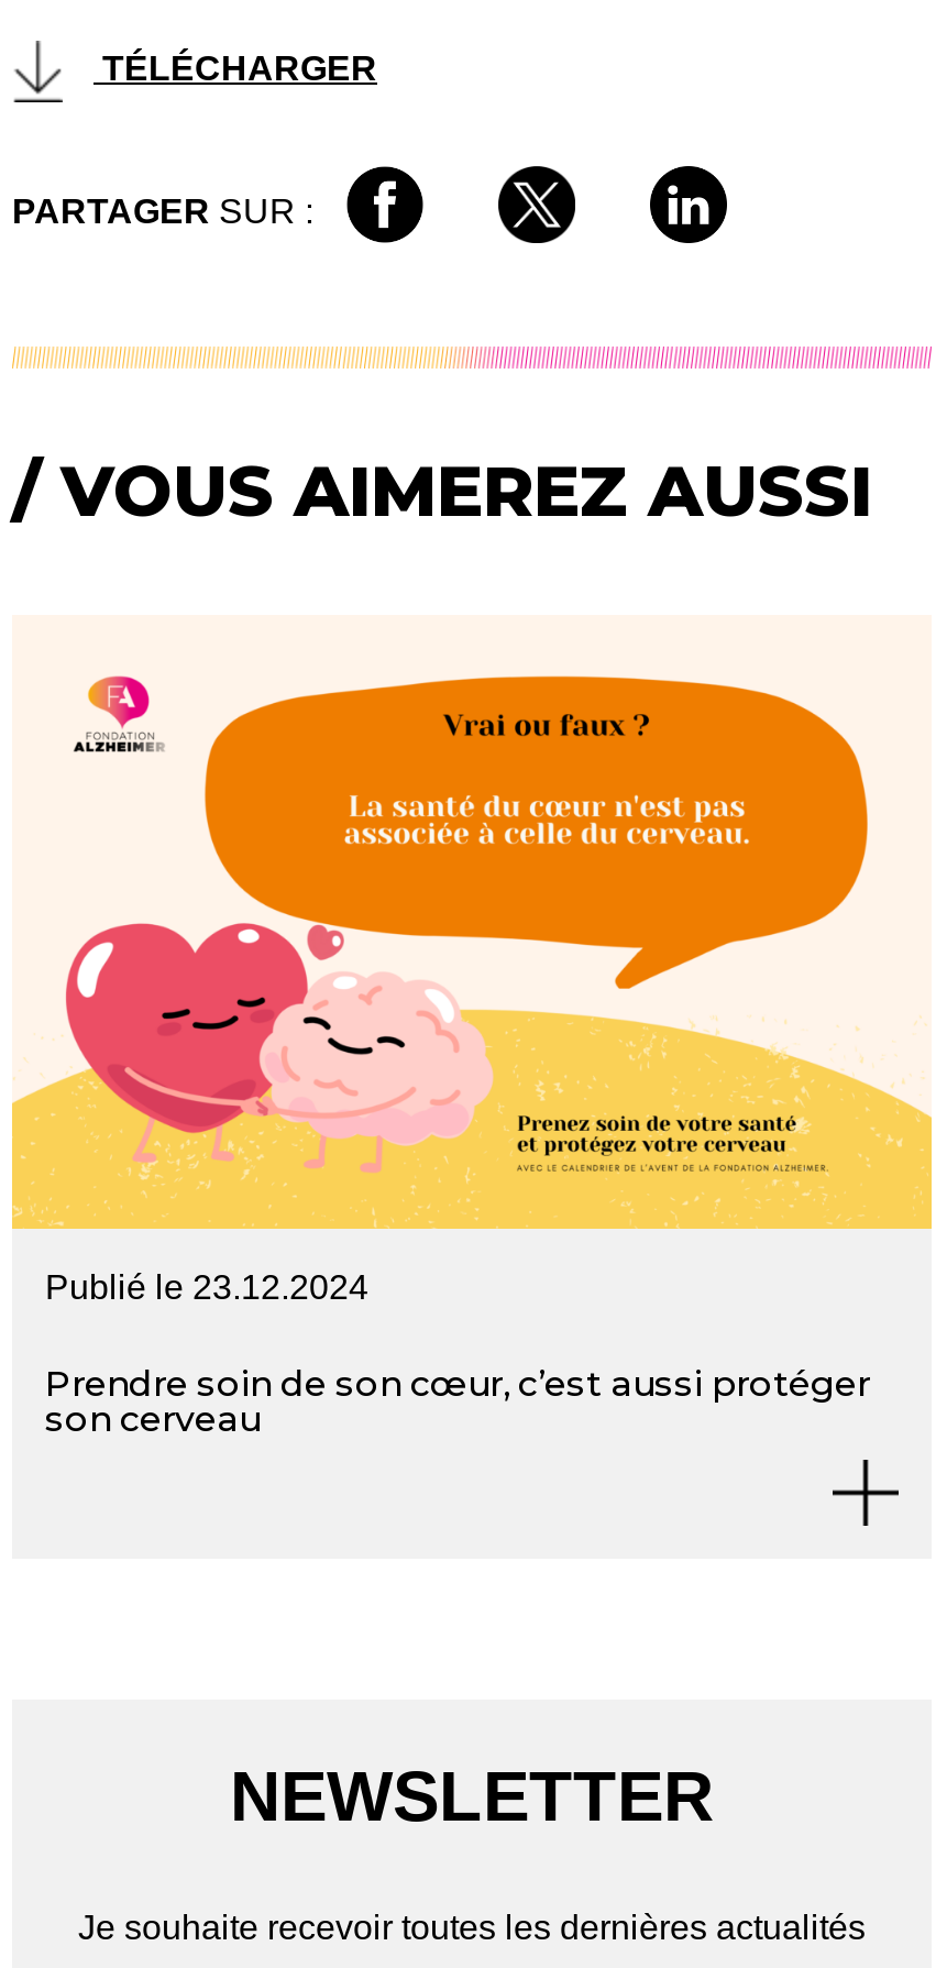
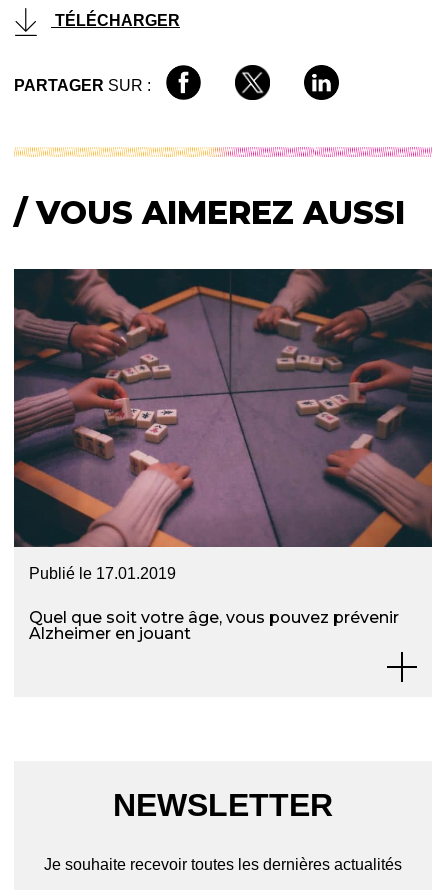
- [image]
- Publié le 23.12.2024
+ [image]
+ Publié le 17.01.2019

- Prendre soin de son cœur, c’est aussi protéger
- son cerveau
+ Quel que soit votre âge, vous pouvez prévenir
+ Alzheimer en jouant
